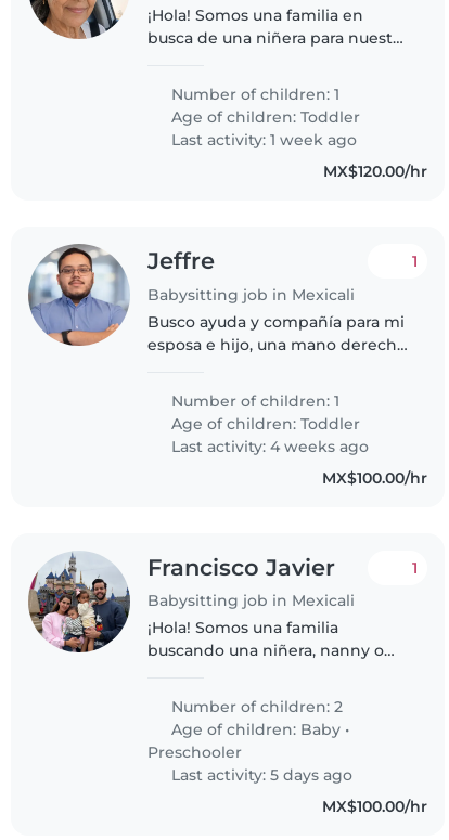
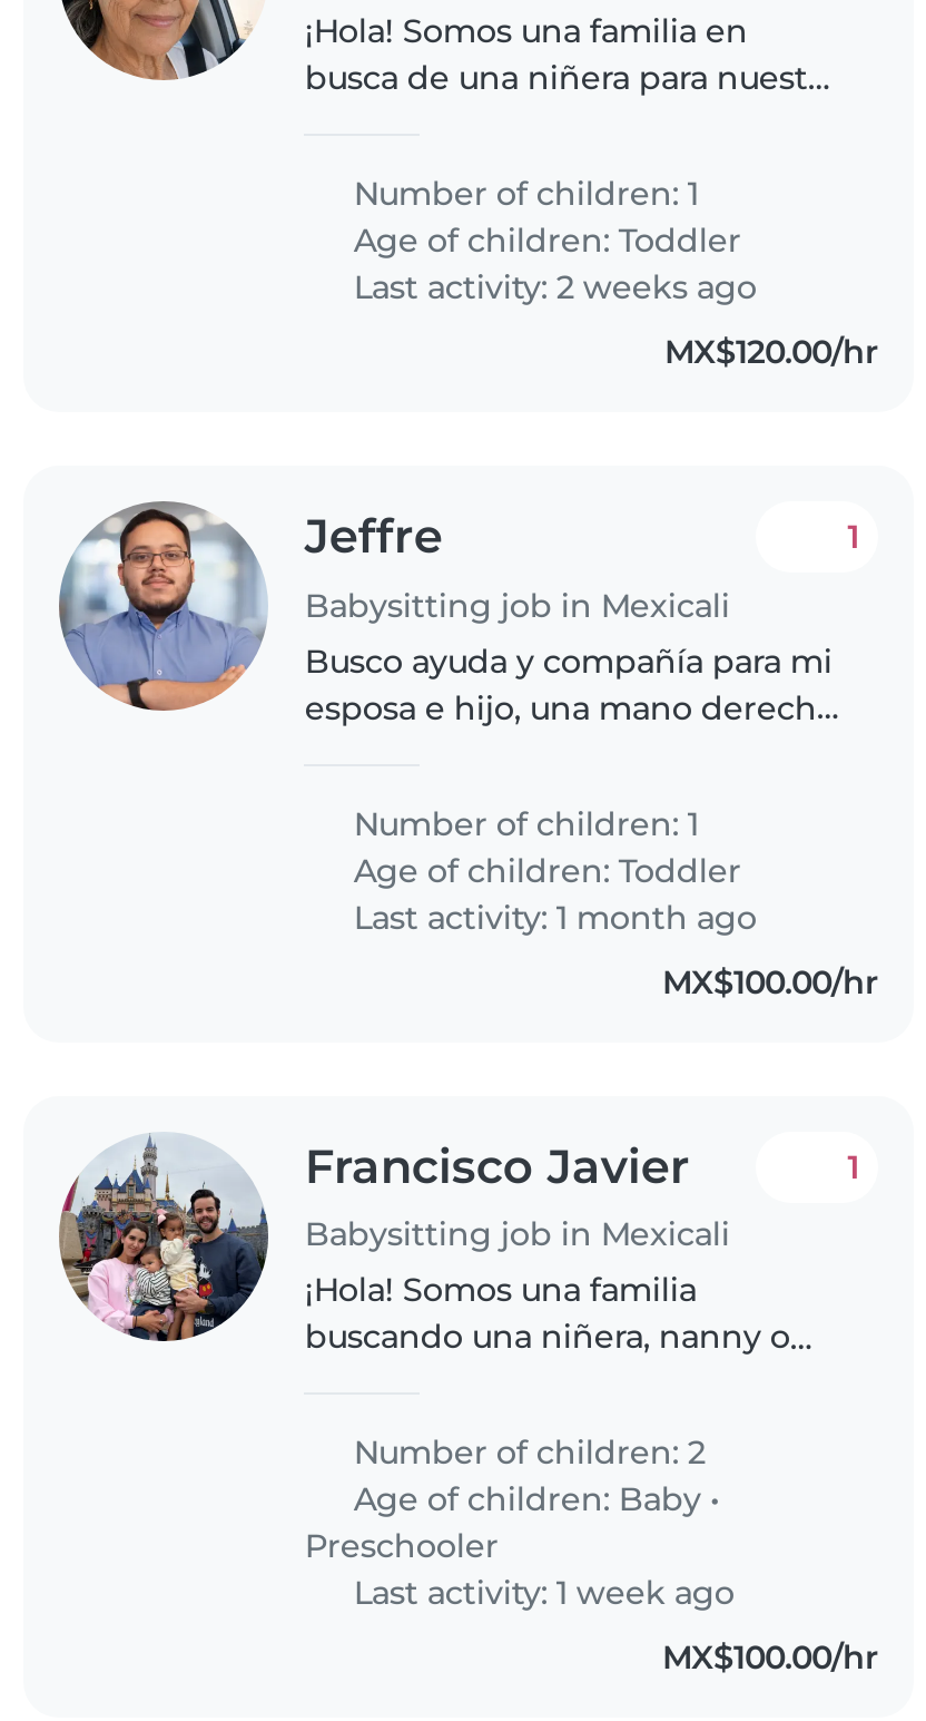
moved down: Last activity: 1 week ago

+ Last activity: 2 weeks ago

- Last activity: 4 weeks ago
+ Last activity: 1 month ago

- Last activity: 5 days ago
